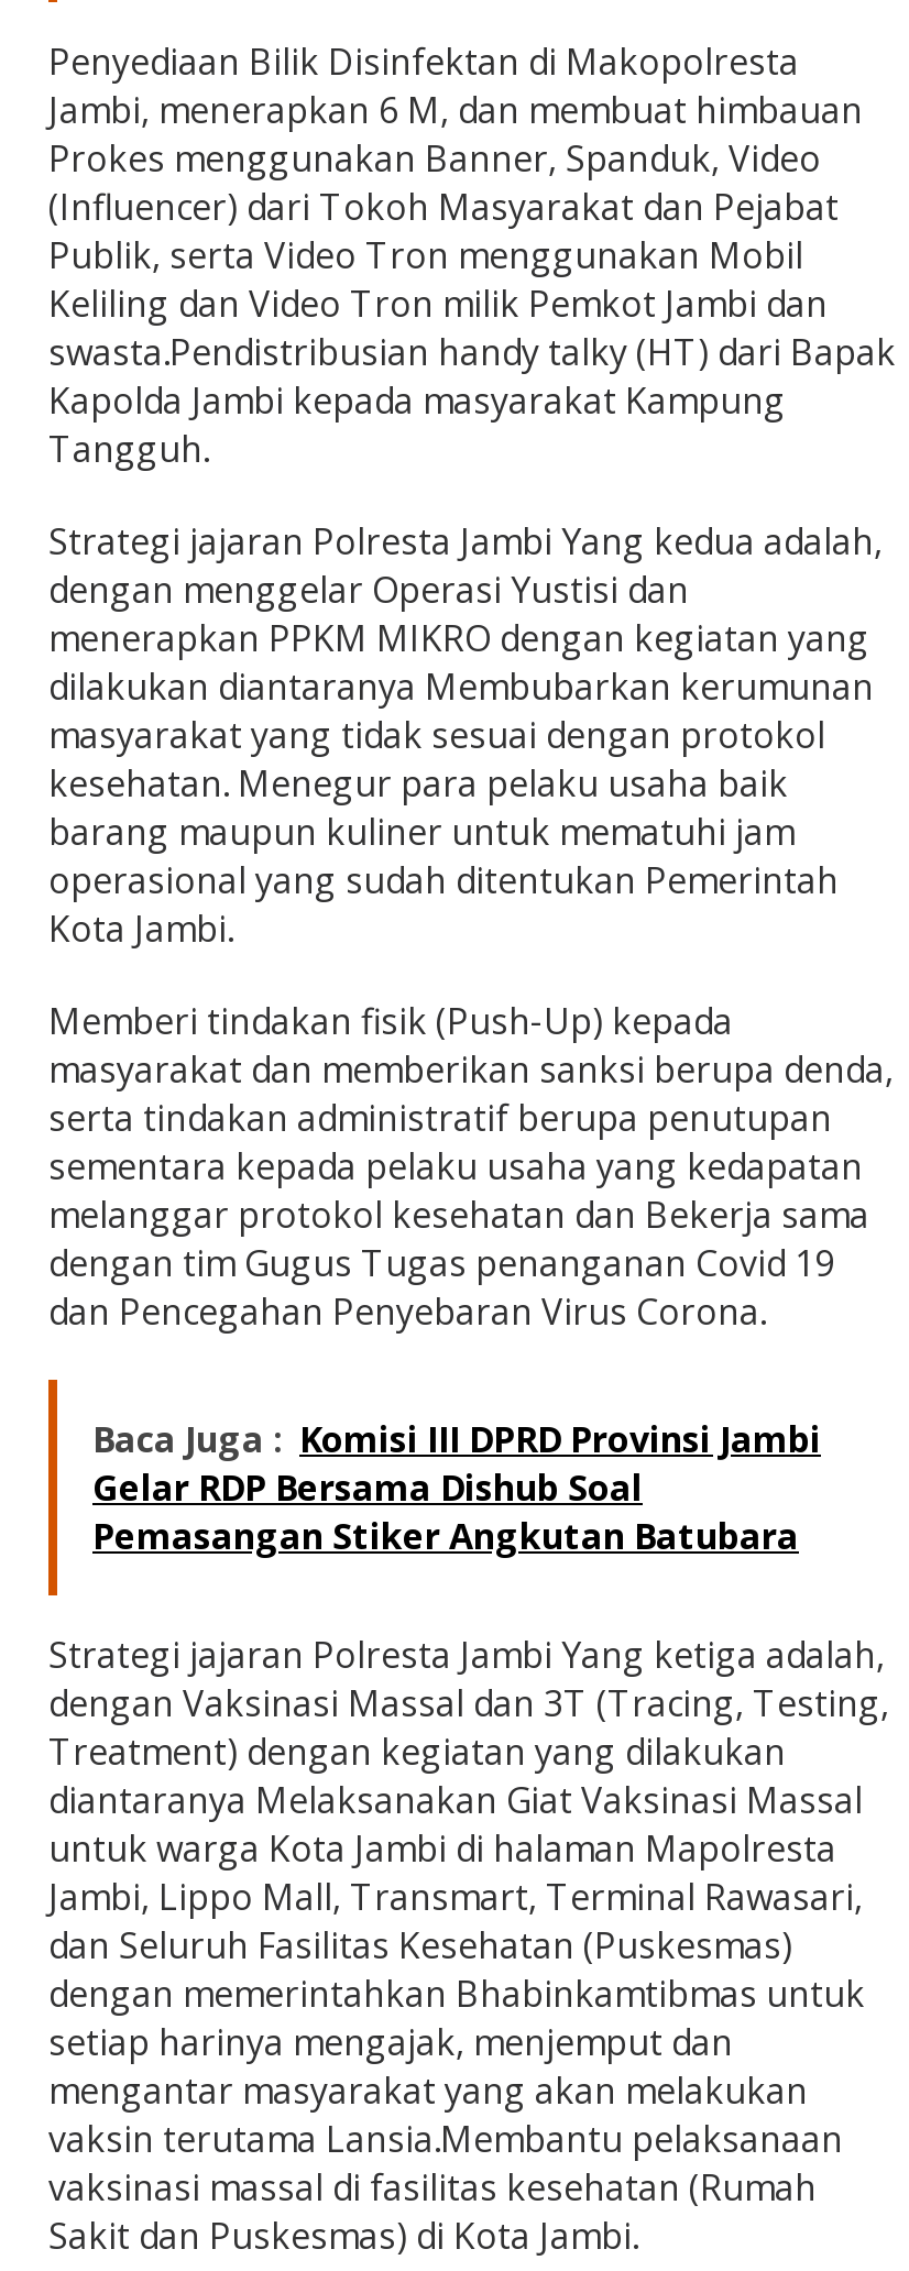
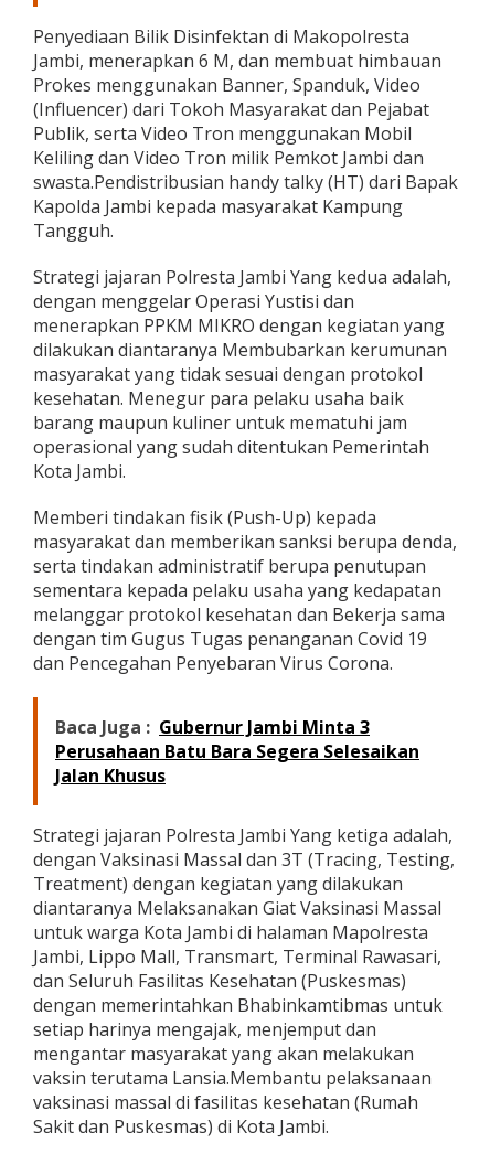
- Baca Juga : Komisi III DPRD Provinsi Jambi
- Gelar RDP Bersama Dishub Soal
- Pemasangan Stiker Angkutan Batubara
+ Baca Juga : Gubernur Jambi Minta 3
+ Perusahaan Batu Bara Segera Selesaikan
+ Jalan Khusus
